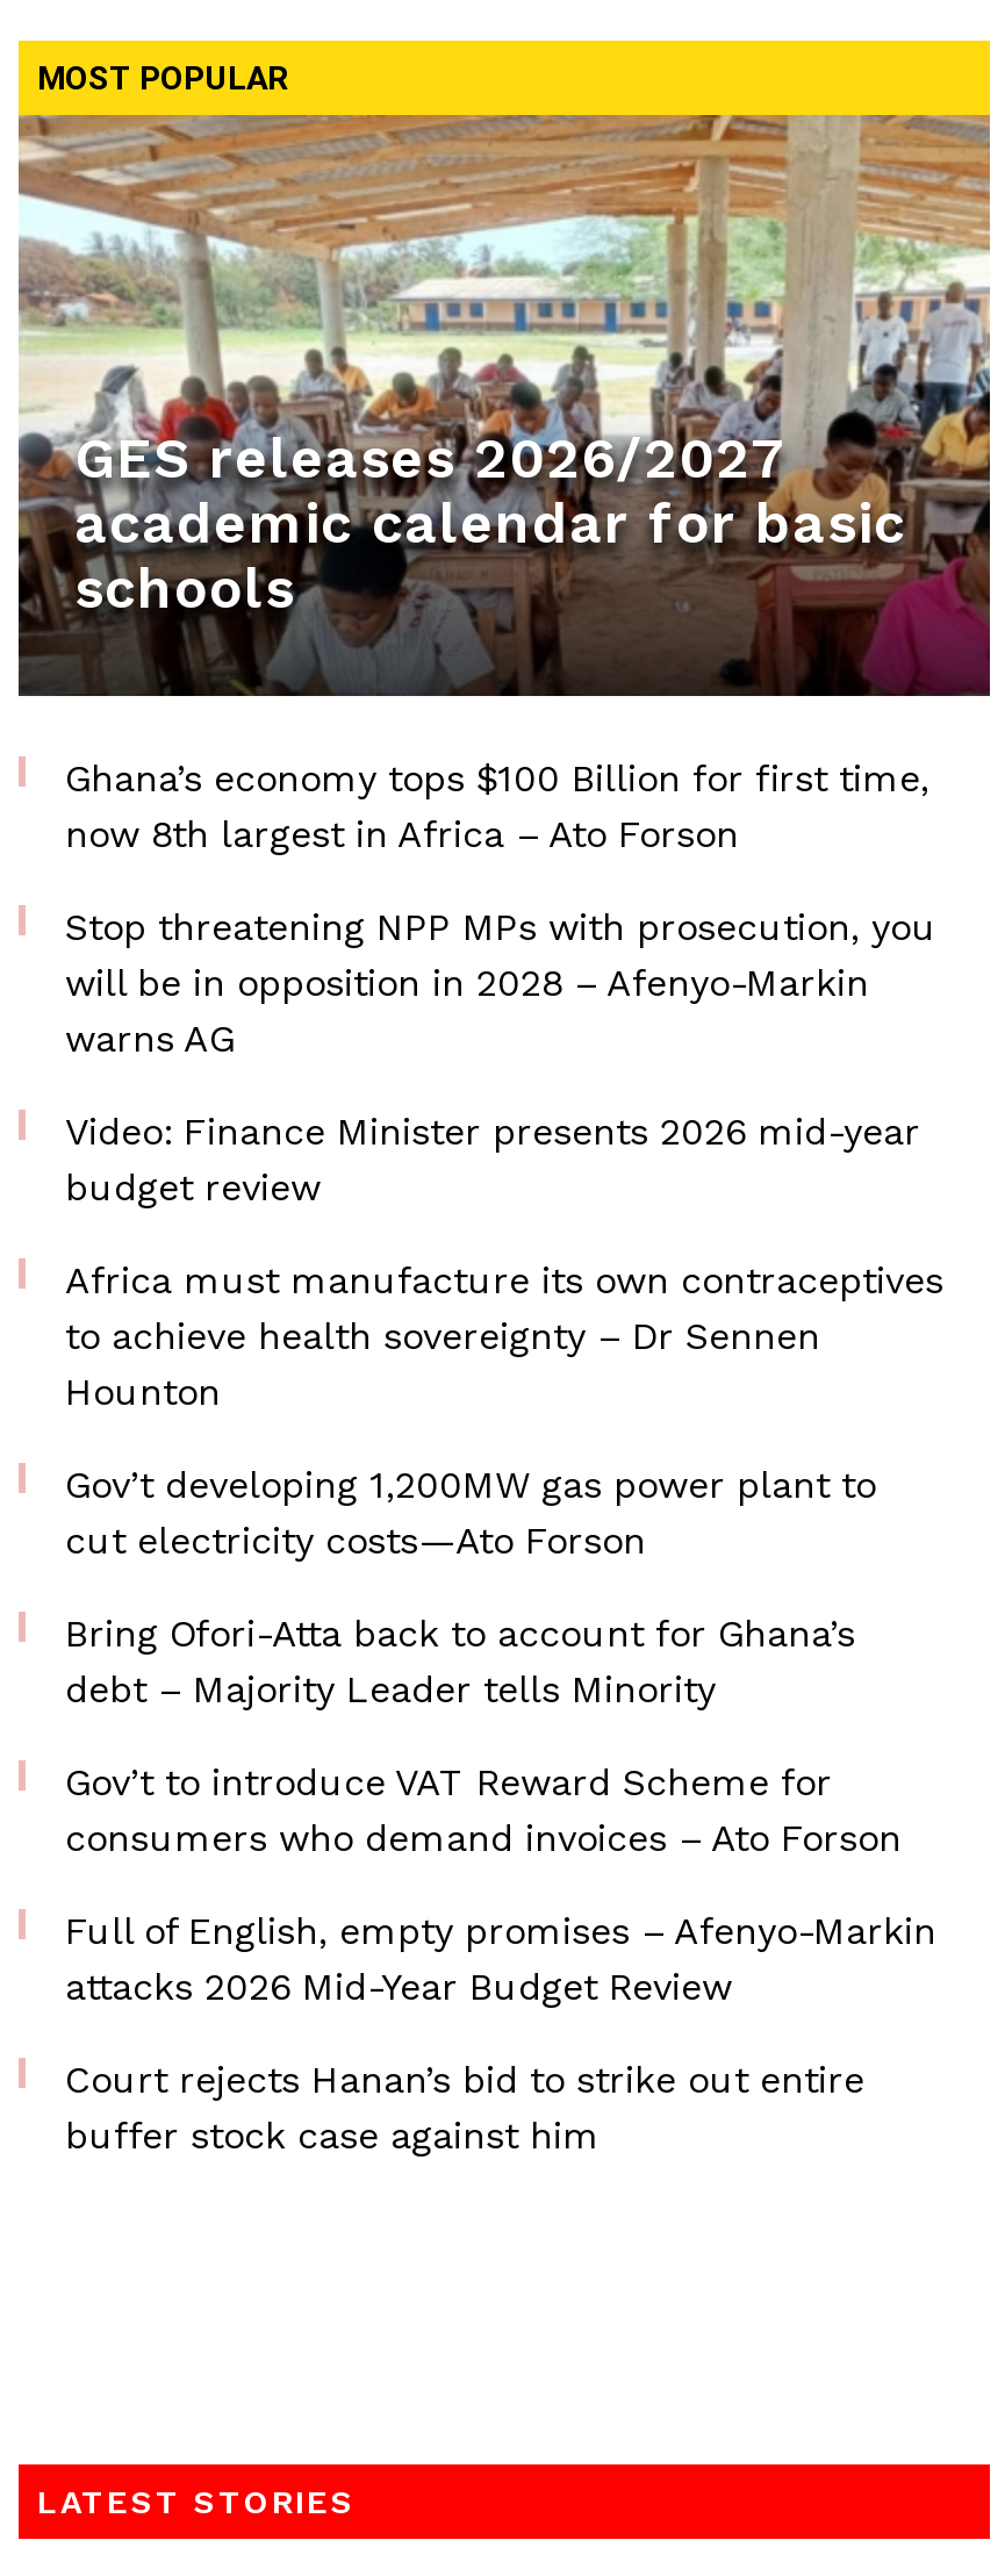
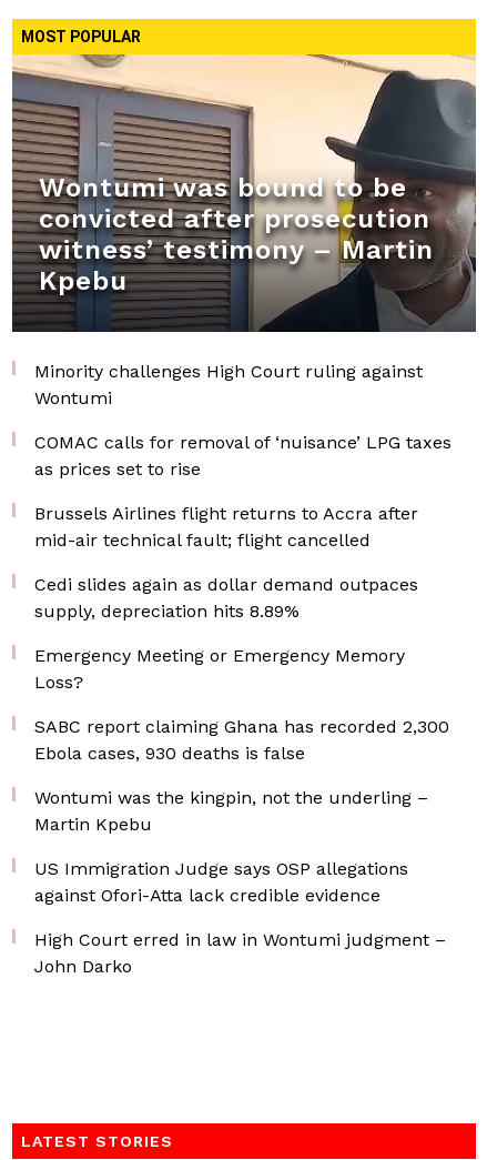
- [image]
- GES releases 2026/2027
- academic calendar for basic
- schools
+ [image]
+ Wontumi was bound to be
+ convicted after prosecution
+ witness’ testimony – Martin
+ Kpebu

- Ghana’s economy tops $100 Billion for first time,
- now 8th largest in Africa – Ato Forson
+ Minority challenges High Court ruling against
+ Wontumi

- Stop threatening NPP MPs with prosecution, you
- will be in opposition in 2028 – Afenyo-Markin
- warns AG
+ COMAC calls for removal of ‘nuisance’ LPG taxes
+ as prices set to rise

- Video: Finance Minister presents 2026 mid-year
- budget review
+ Brussels Airlines flight returns to Accra after
+ mid-air technical fault; flight cancelled

- Africa must manufacture its own contraceptives
- to achieve health sovereignty – Dr Sennen
- Hounton
+ Cedi slides again as dollar demand outpaces
+ supply, depreciation hits 8.89%

- Gov’t developing 1,200MW gas power plant to
- cut electricity costs—Ato Forson
+ Emergency Meeting or Emergency Memory
+ Loss?

- Bring Ofori-Atta back to account for Ghana’s
- debt – Majority Leader tells Minority
+ SABC report claiming Ghana has recorded 2,300
+ Ebola cases, 930 deaths is false

- Gov’t to introduce VAT Reward Scheme for
- consumers who demand invoices – Ato Forson
+ Wontumi was the kingpin, not the underling –
+ Martin Kpebu

- Full of English, empty promises – Afenyo-Markin
- attacks 2026 Mid-Year Budget Review
+ US Immigration Judge says OSP allegations
+ against Ofori-Atta lack credible evidence

- Court rejects Hanan’s bid to strike out entire
- buffer stock case against him
+ High Court erred in law in Wontumi judgment –
+ John Darko
